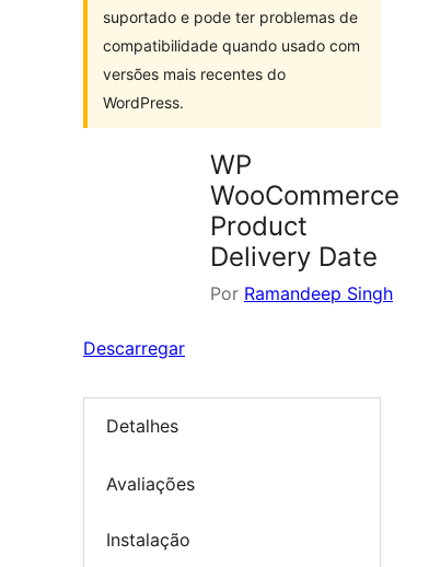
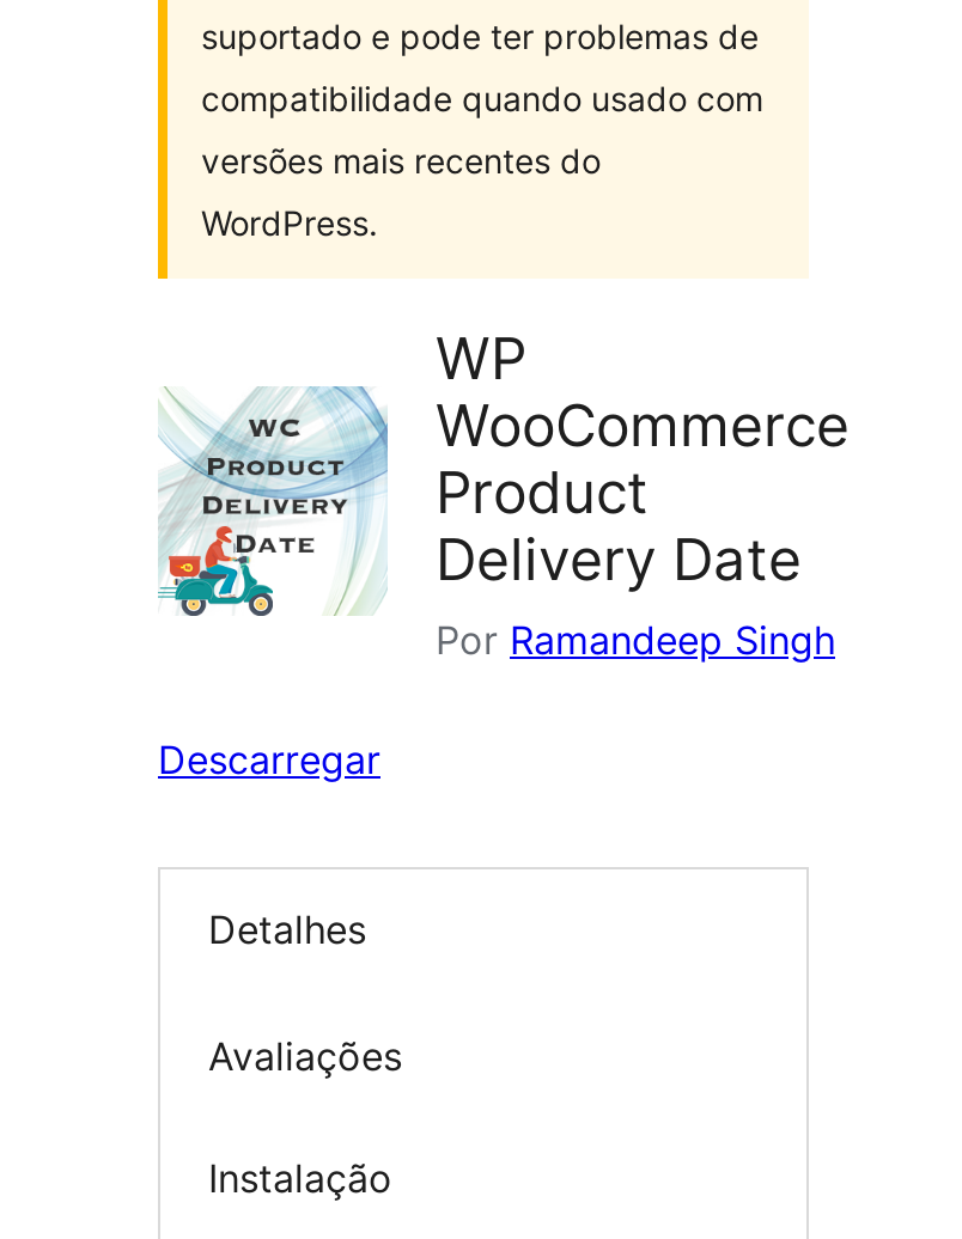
+ [image]
